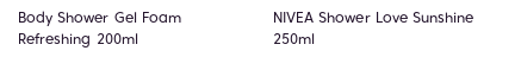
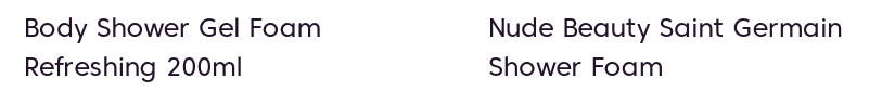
- NIVEA Shower Love Sunshine
- 250ml
+ Nude Beauty Saint Germain
+ Shower Foam
